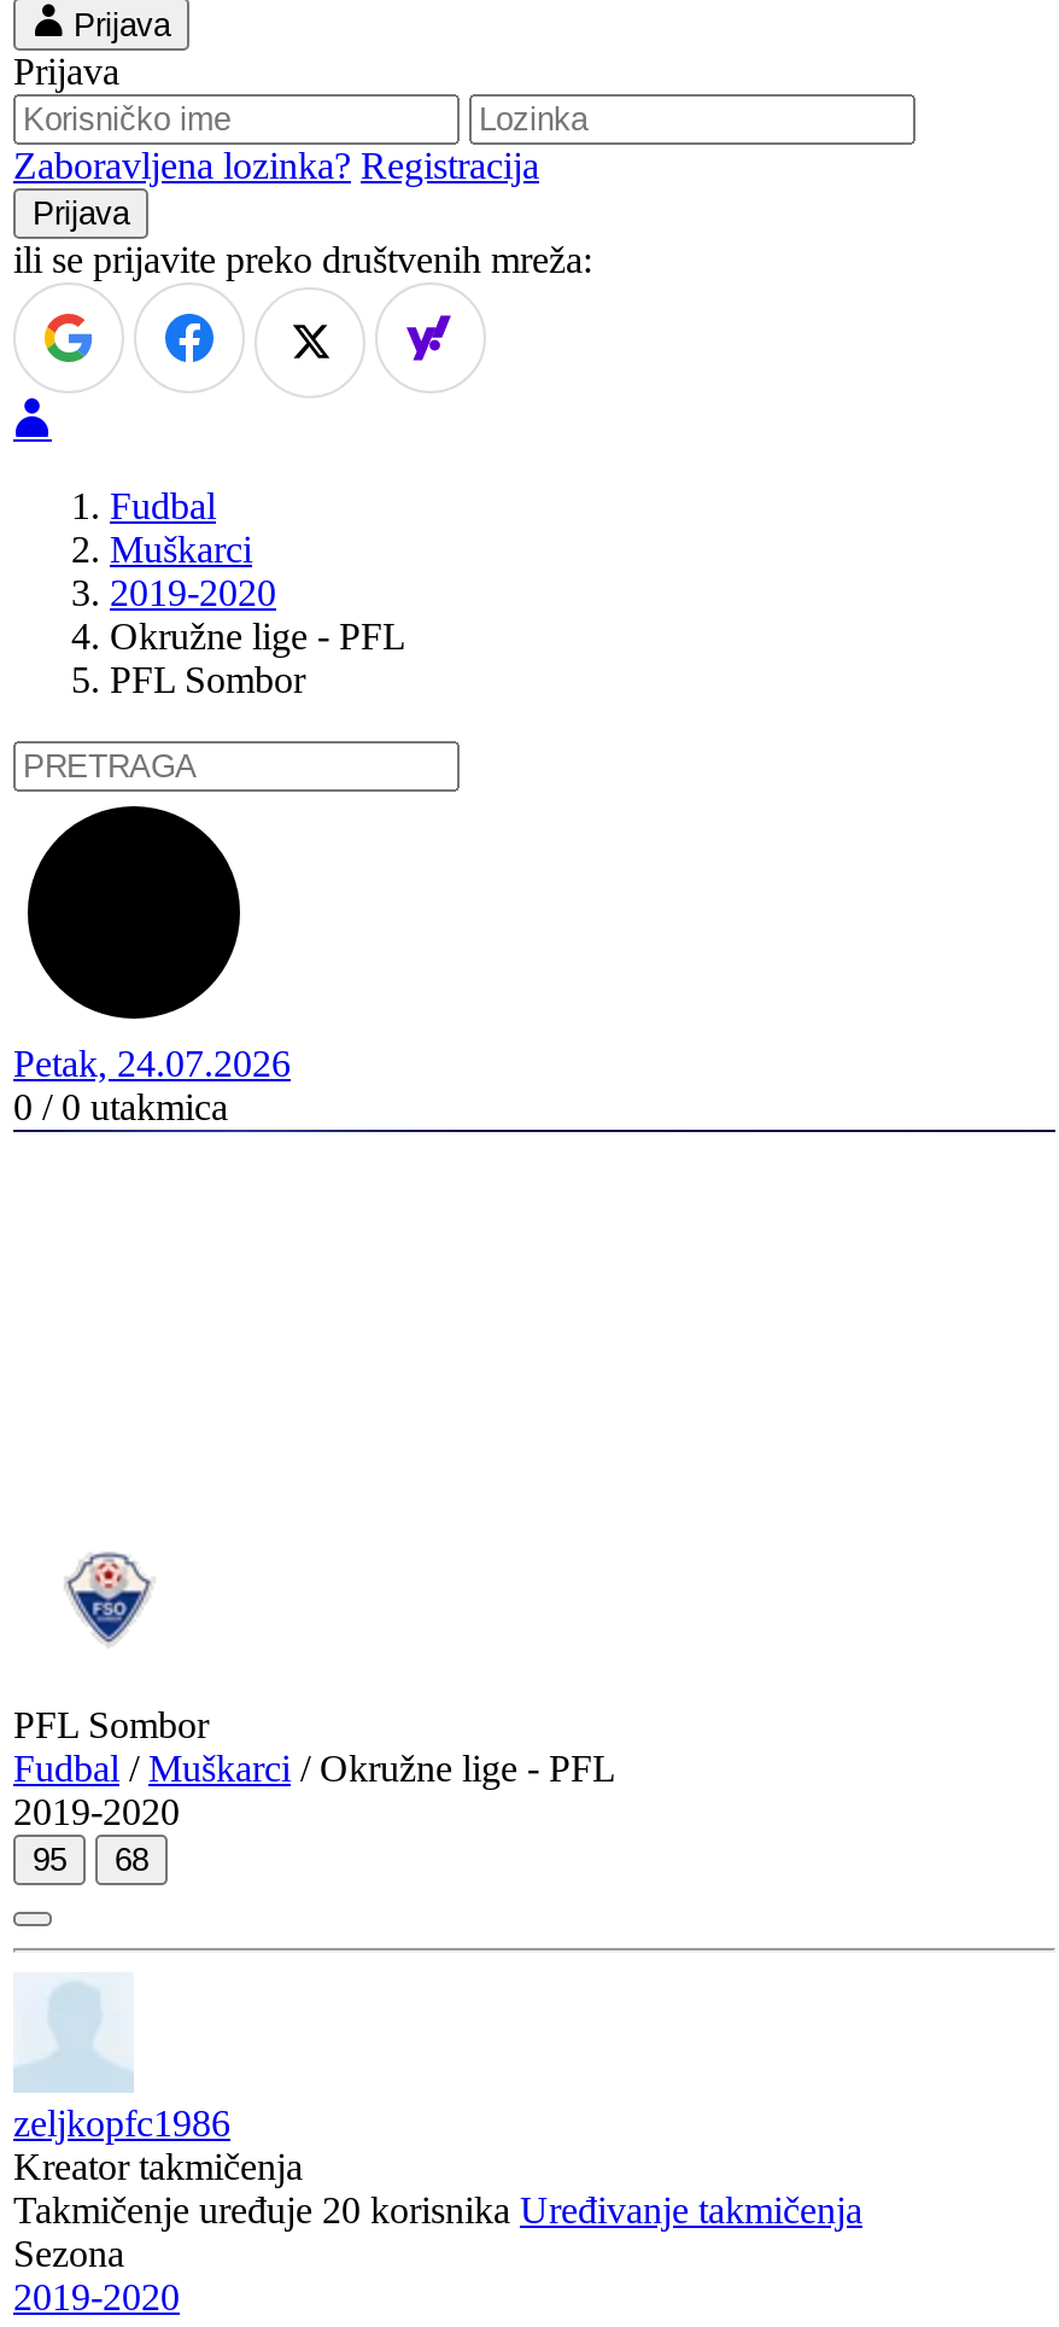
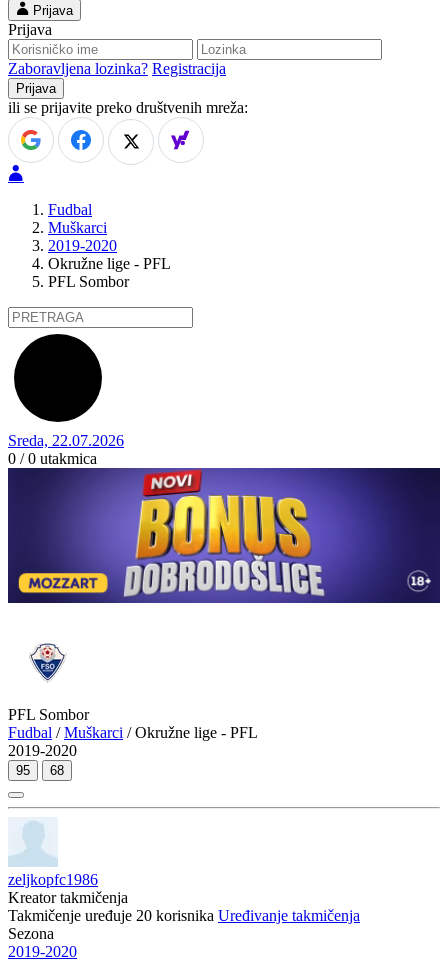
- Petak, 24.07.2026
+ Sreda, 22.07.2026

+ [image]
